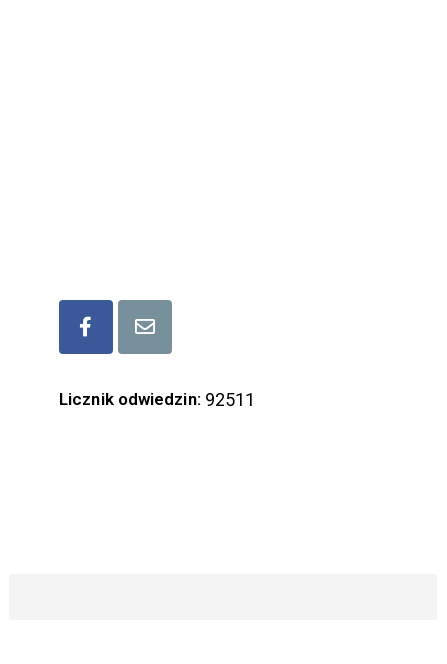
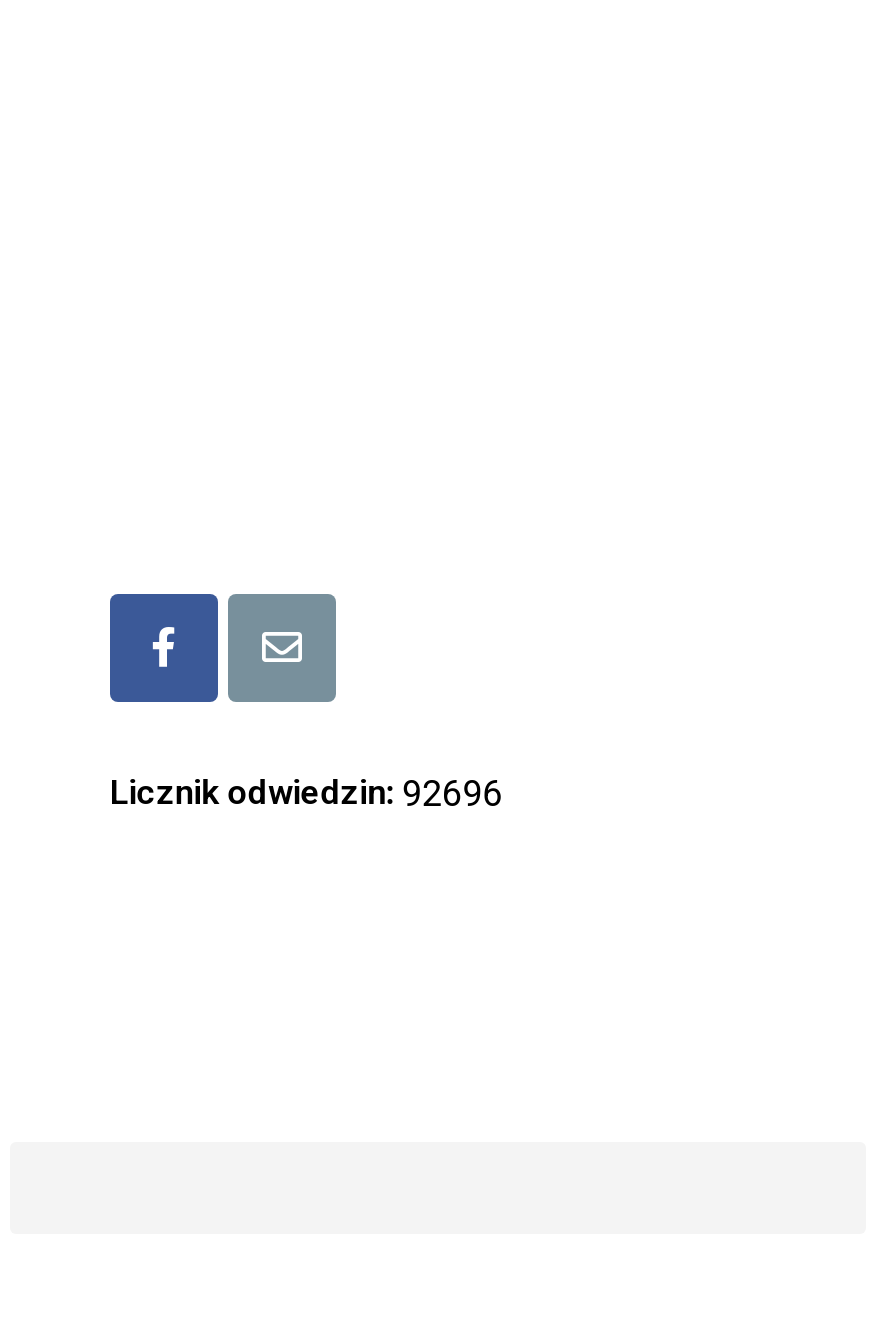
- Licznik odwiedzin: 92511
+ Licznik odwiedzin: 92696
